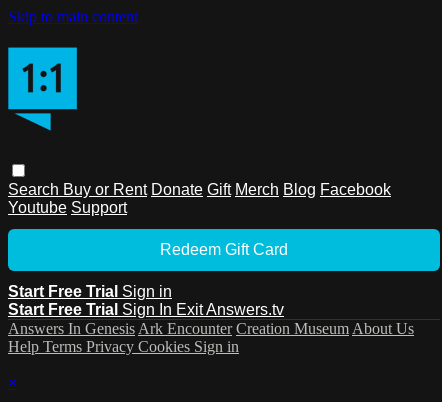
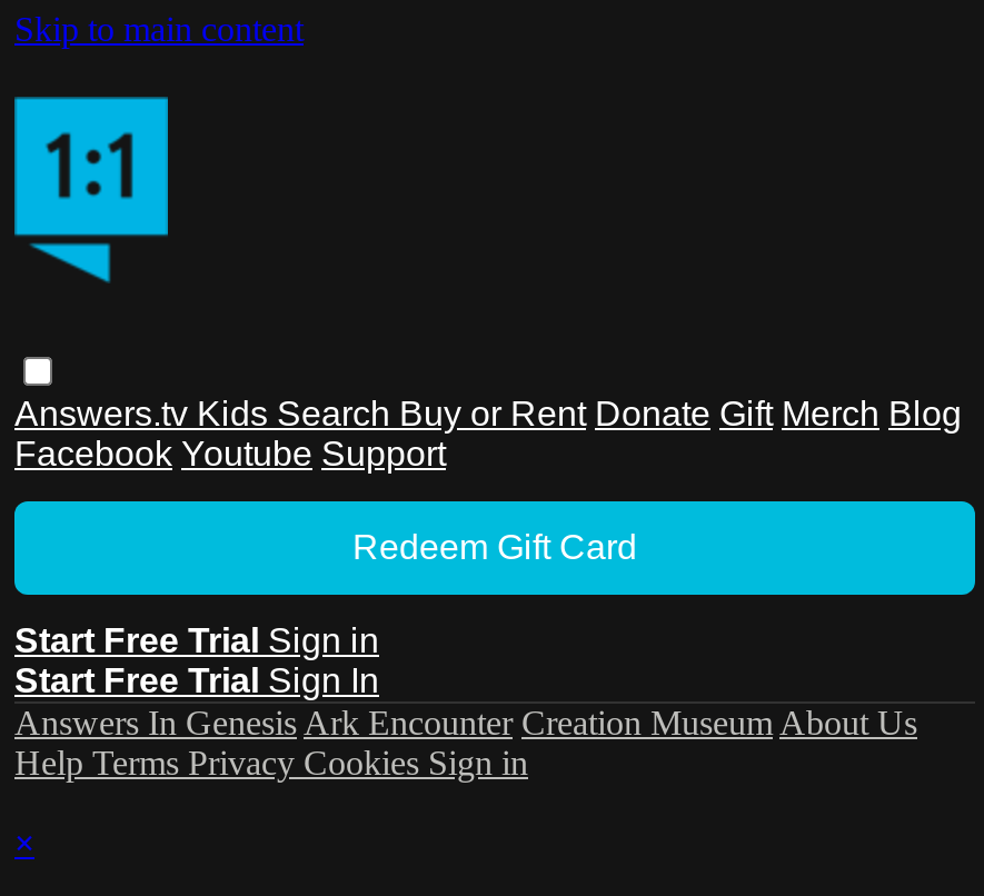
- Search Buy or Rent Donate Gift Merch Blog Facebook
- Youtube Support
+ Answers.tv Kids Search Buy or Rent Donate Gift Merch Blog
+ Facebook Youtube Support

- Start Free Trial Sign In Exit Answers.tv
+ Start Free Trial Sign In
